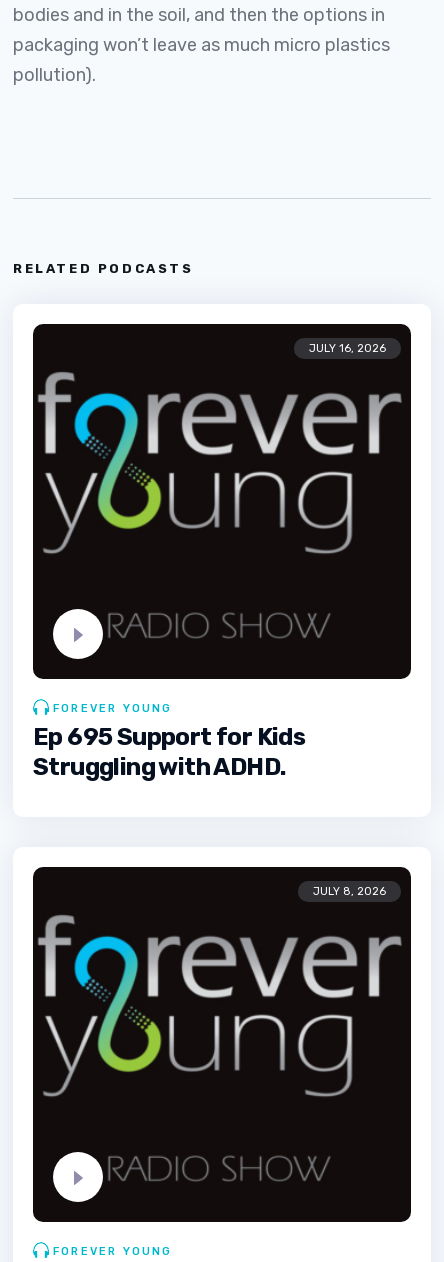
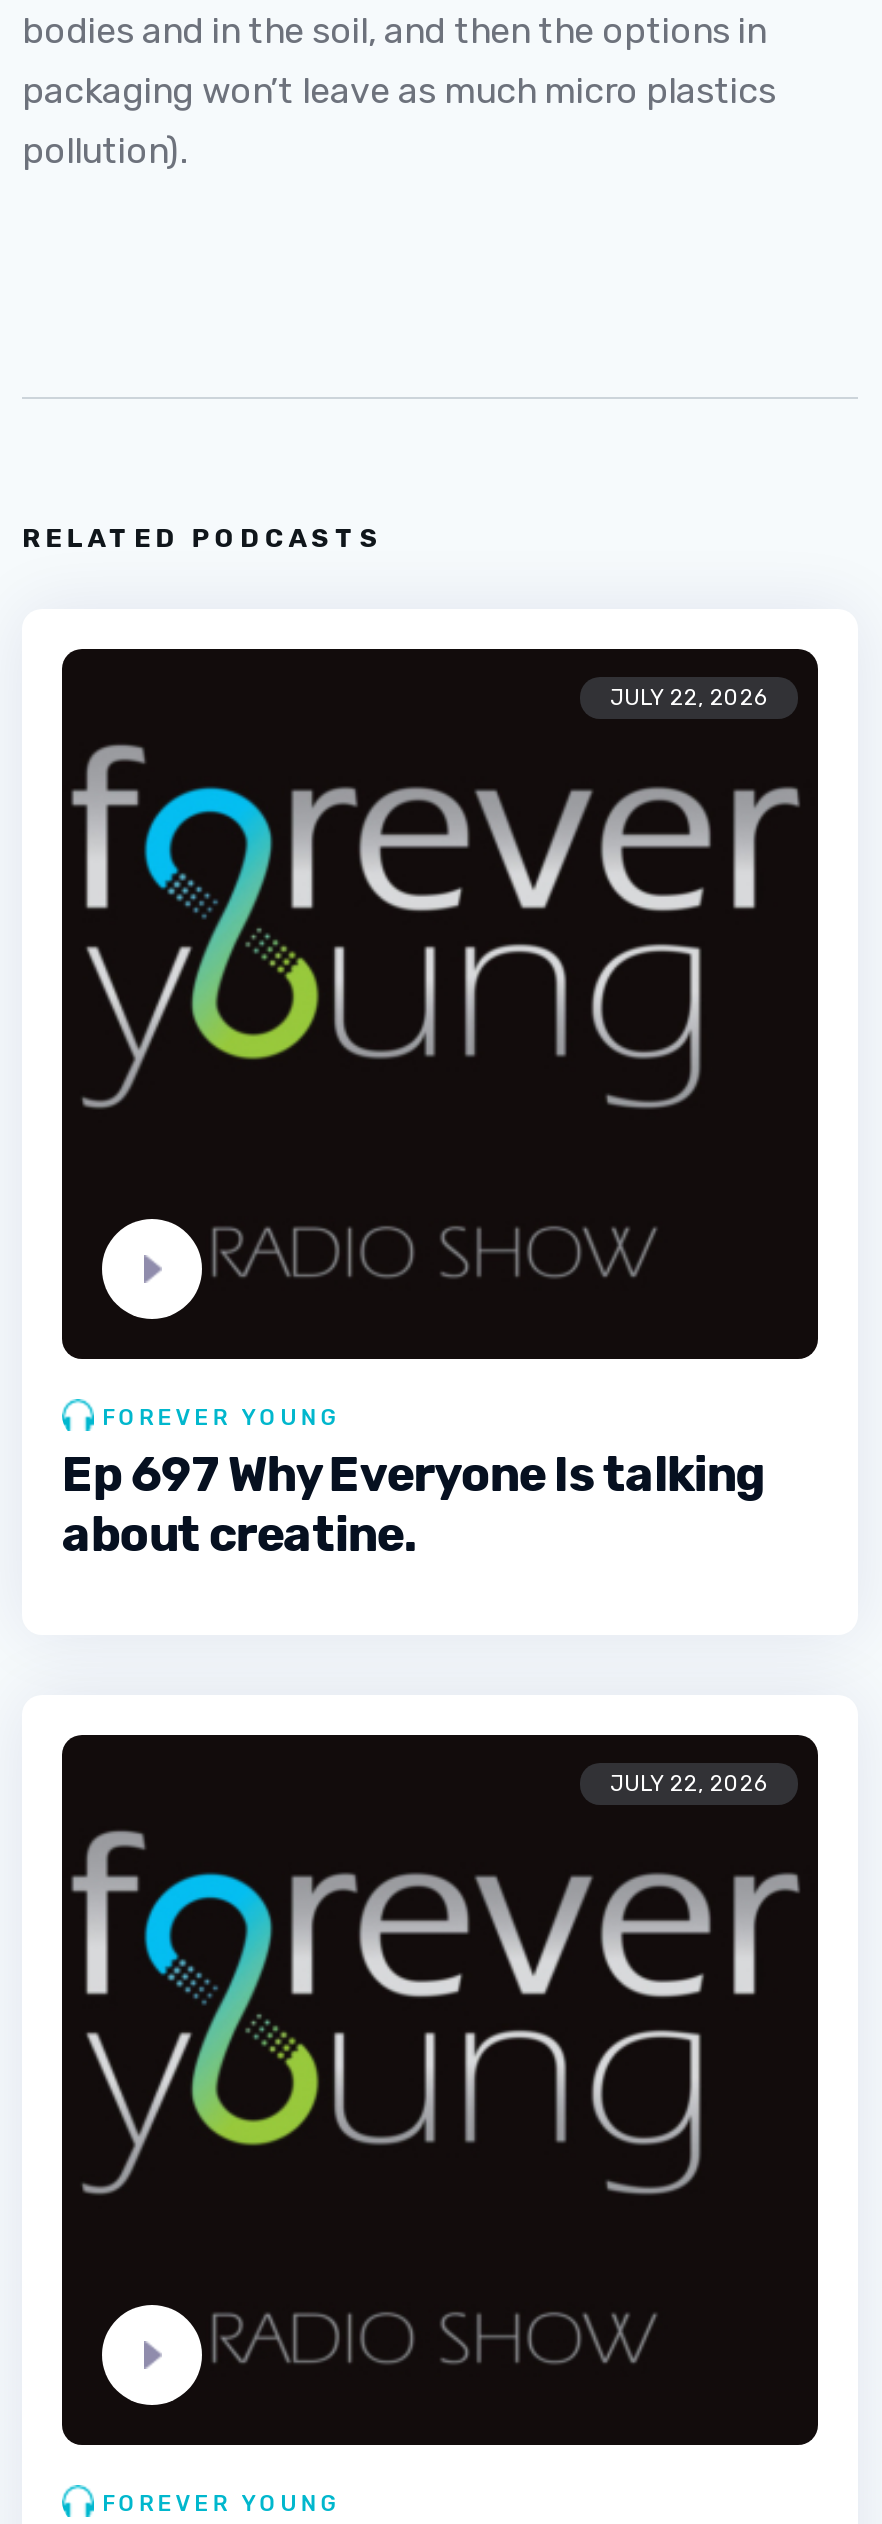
- JULY 16, 2026
+ JULY 22, 2026

- Ep 695 Support for Kids
- Struggling with ADHD.
+ Ep 697 Why Everyone Is talking
+ about creatine.

- JULY 8, 2026
+ JULY 22, 2026
